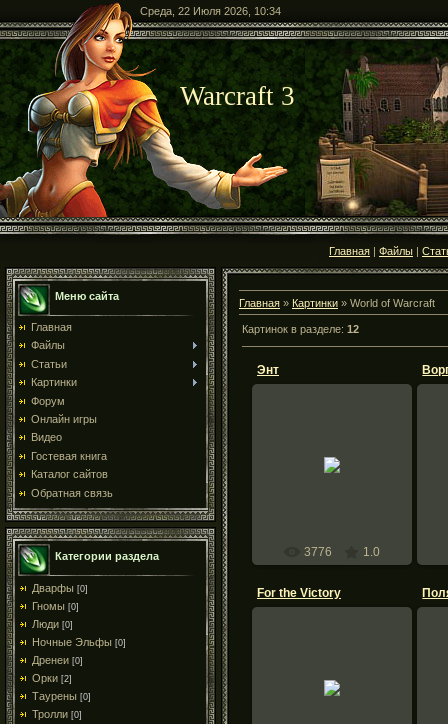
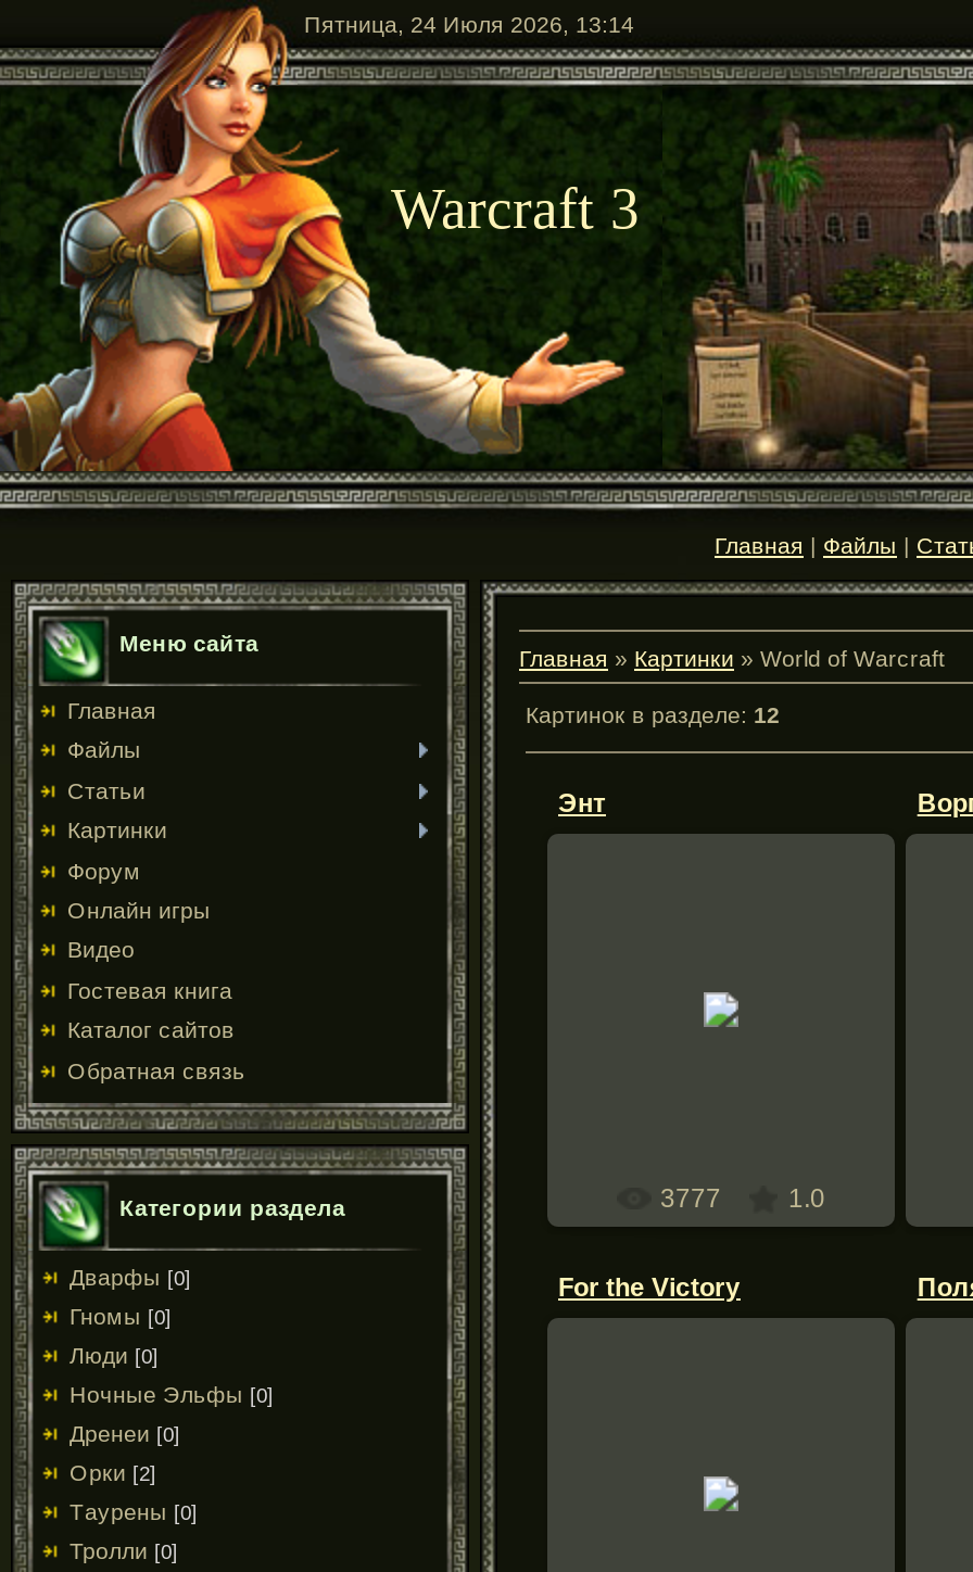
- Среда, 22 Июля 2026, 10:34
+ Пятница, 24 Июля 2026, 13:14

- 3776
+ 3777
